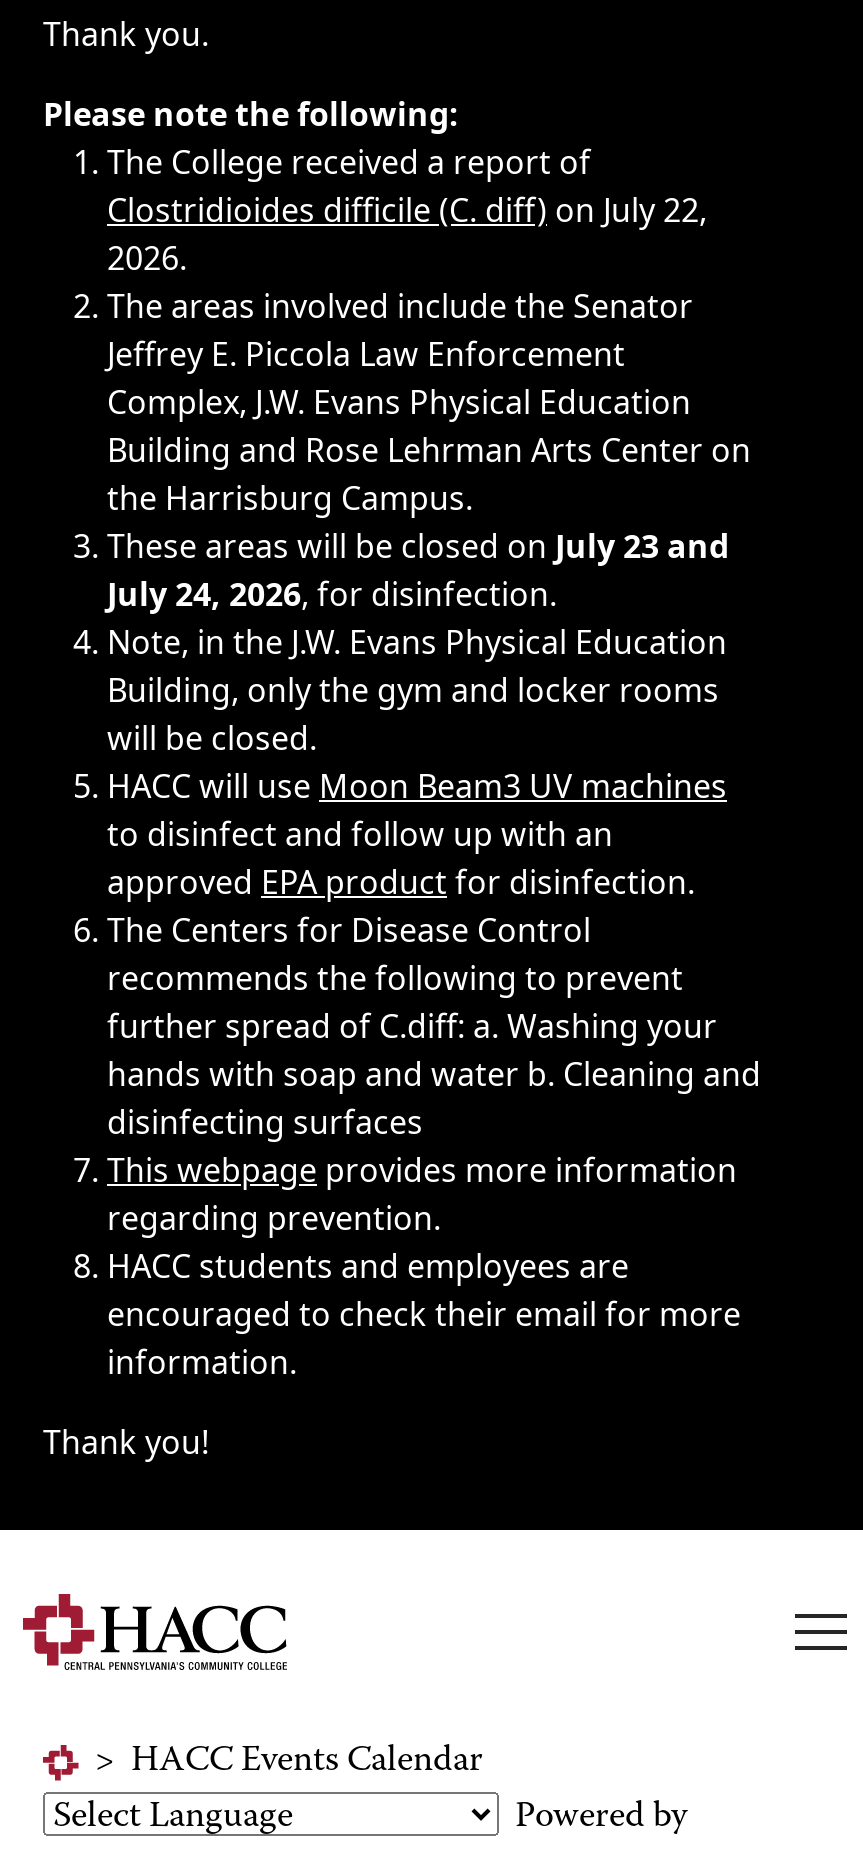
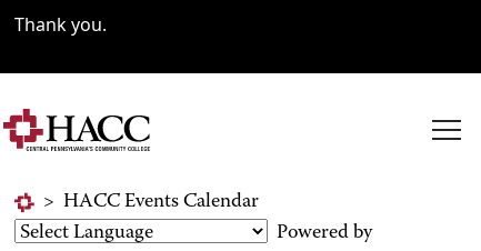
- Please note the following:
- The College received a report of
- Clostridioides difficile (C. diff) on July 22,
- 2026.
- The areas involved include the Senator
- Jeffrey E. Piccola Law Enforcement
- Complex, J.W. Evans Physical Education
- Building and Rose Lehrman Arts Center on
- the Harrisburg Campus.
- These areas will be closed on July 23 and
- July 24, 2026, for disinfection.
- Note, in the J.W. Evans Physical Education
- Building, only the gym and locker rooms
- will be closed.
- HACC will use Moon Beam3 UV machines
- to disinfect and follow up with an
- approved EPA product for disinfection.
- The Centers for Disease Control
- recommends the following to prevent
- further spread of C.diff: a. Washing your
- hands with soap and water b. Cleaning and
- disinfecting surfaces
- This webpage provides more information
- regarding prevention.
- HACC students and employees are
- encouraged to check their email for more
- information.
- Thank you!
